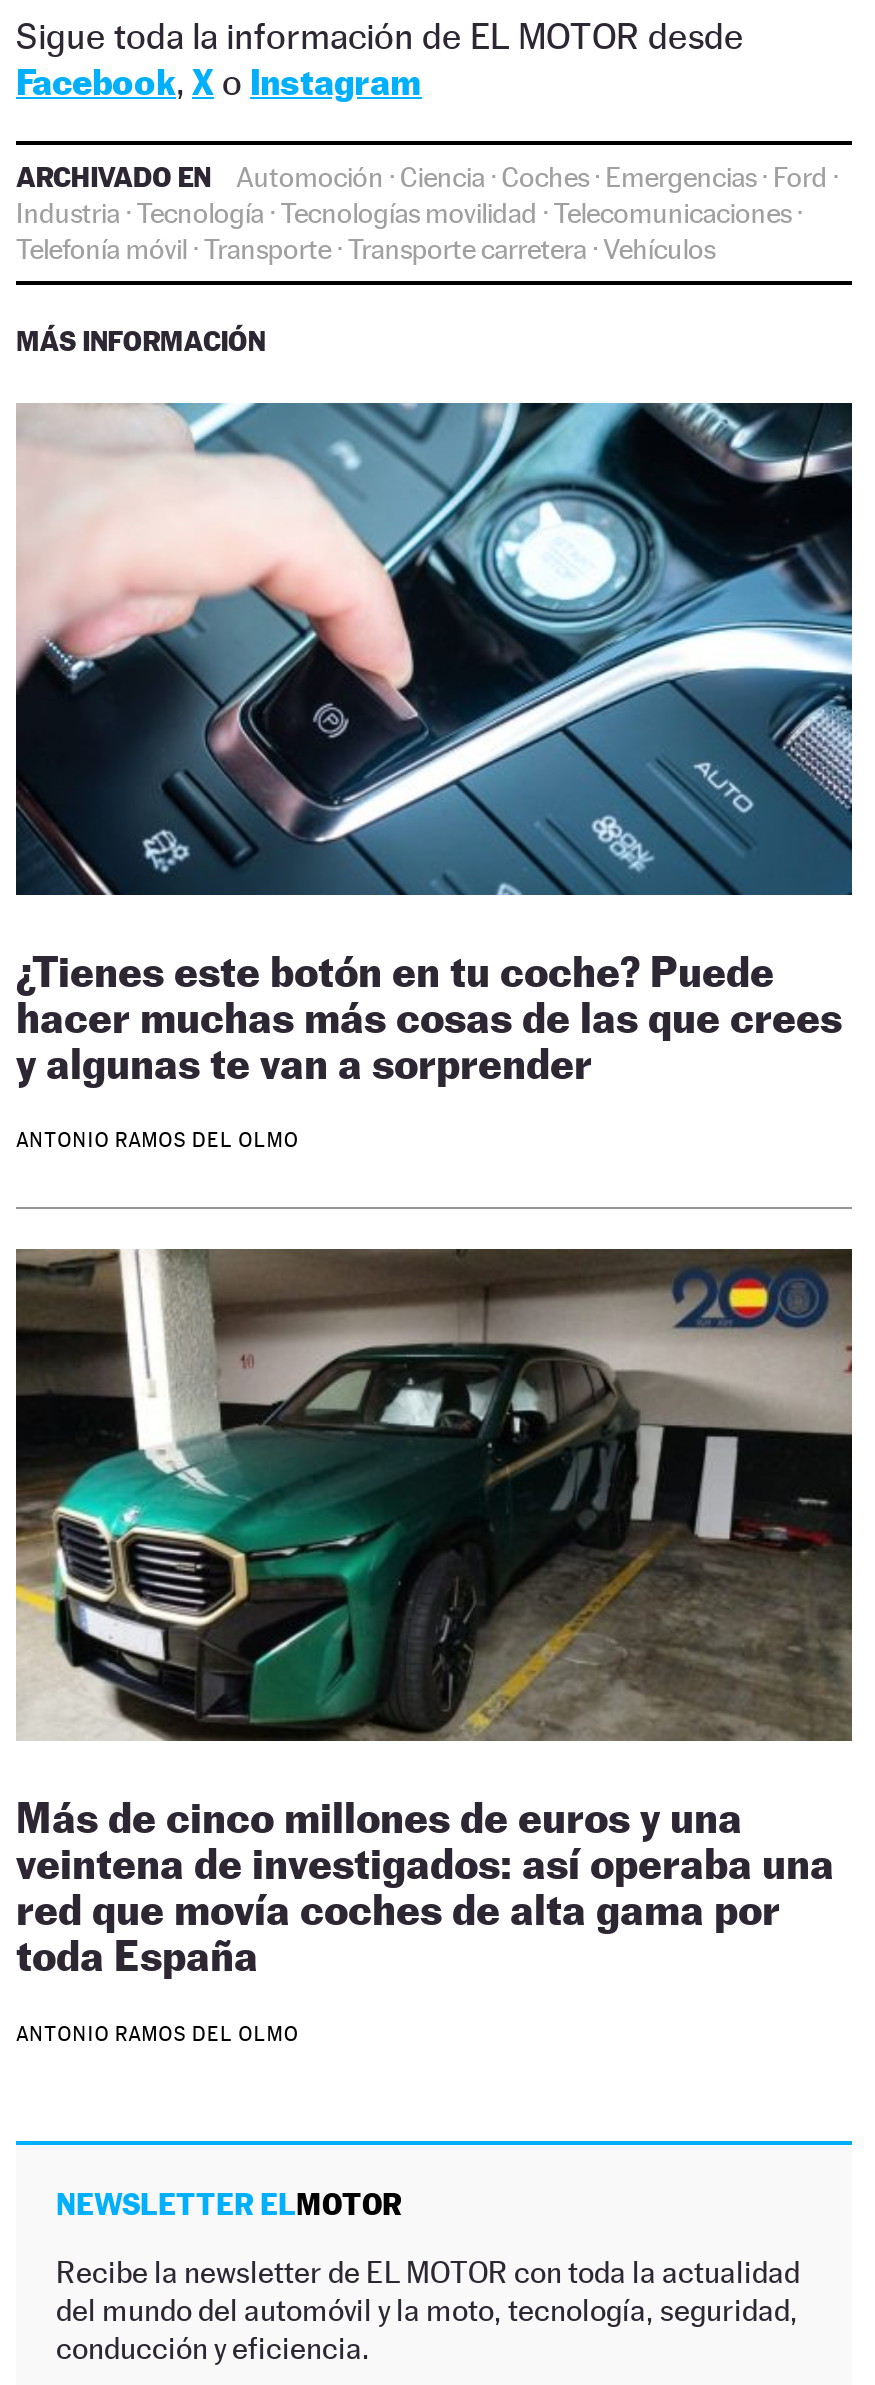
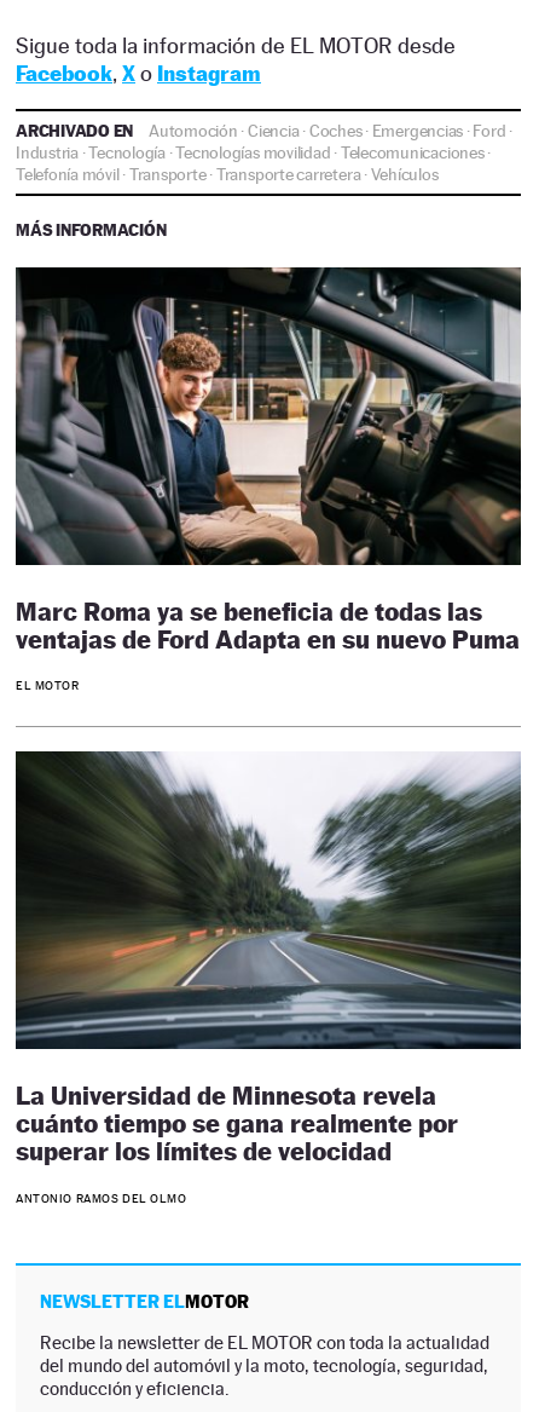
- [image]
- ¿Tienes este botón en tu coche? Puede
- hacer muchas más cosas de las que crees
- y algunas te van a sorprender
+ [image]
+ Marc Roma ya se beneficia de todas las
+ ventajas de Ford Adapta en su nuevo Puma

- ANTONIO RAMOS DEL OLMO
+ EL MOTOR

- [image]
- Más de cinco millones de euros y una
- veintena de investigados: así operaba una
- red que movía coches de alta gama por
- toda España
+ [image]
+ La Universidad de Minnesota revela
+ cuánto tiempo se gana realmente por
+ superar los límites de velocidad
